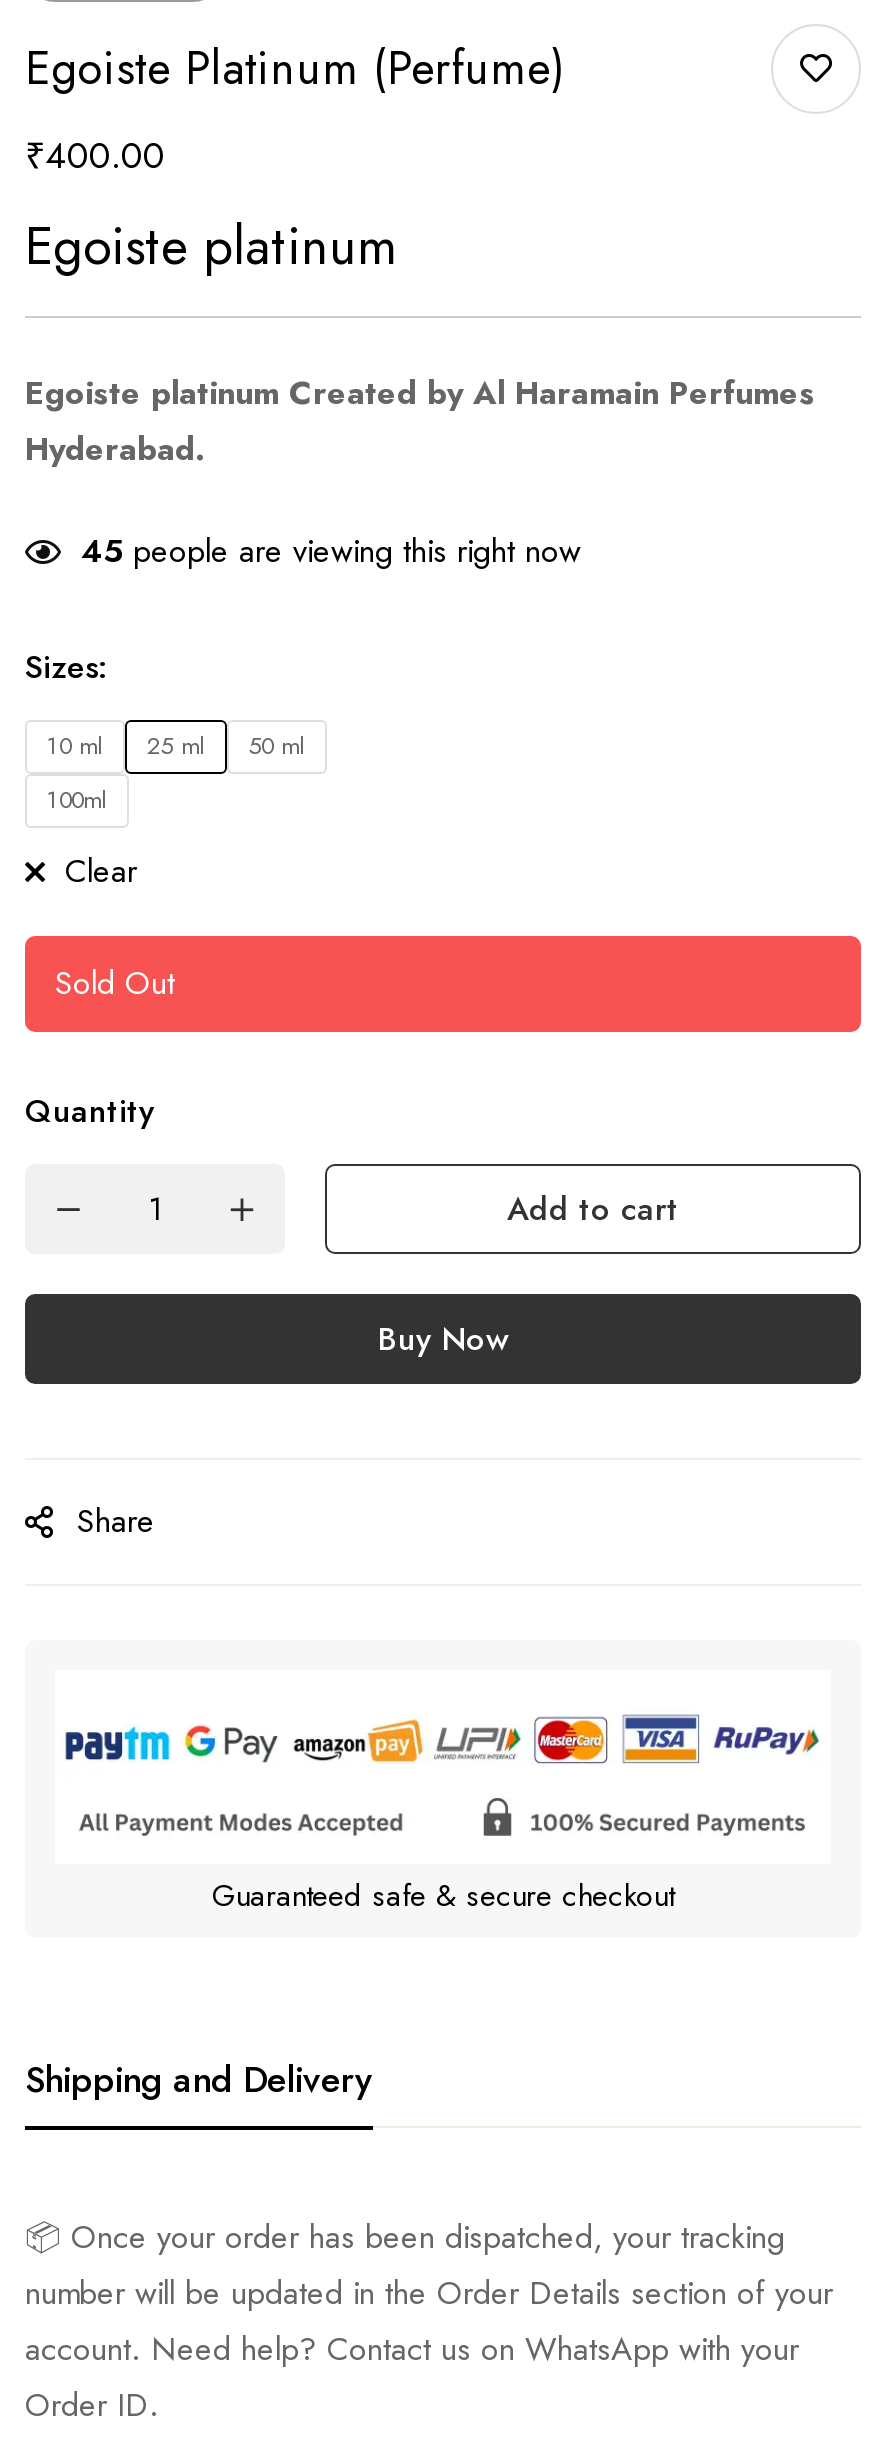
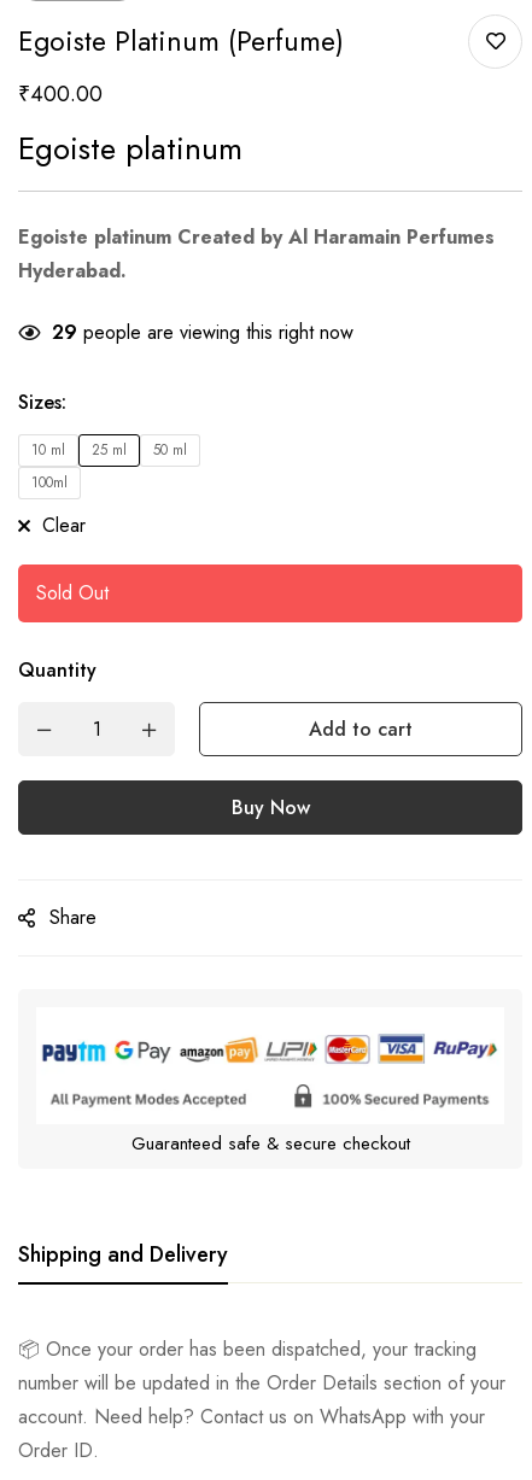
- 45 people are viewing this right now
+ 29 people are viewing this right now
